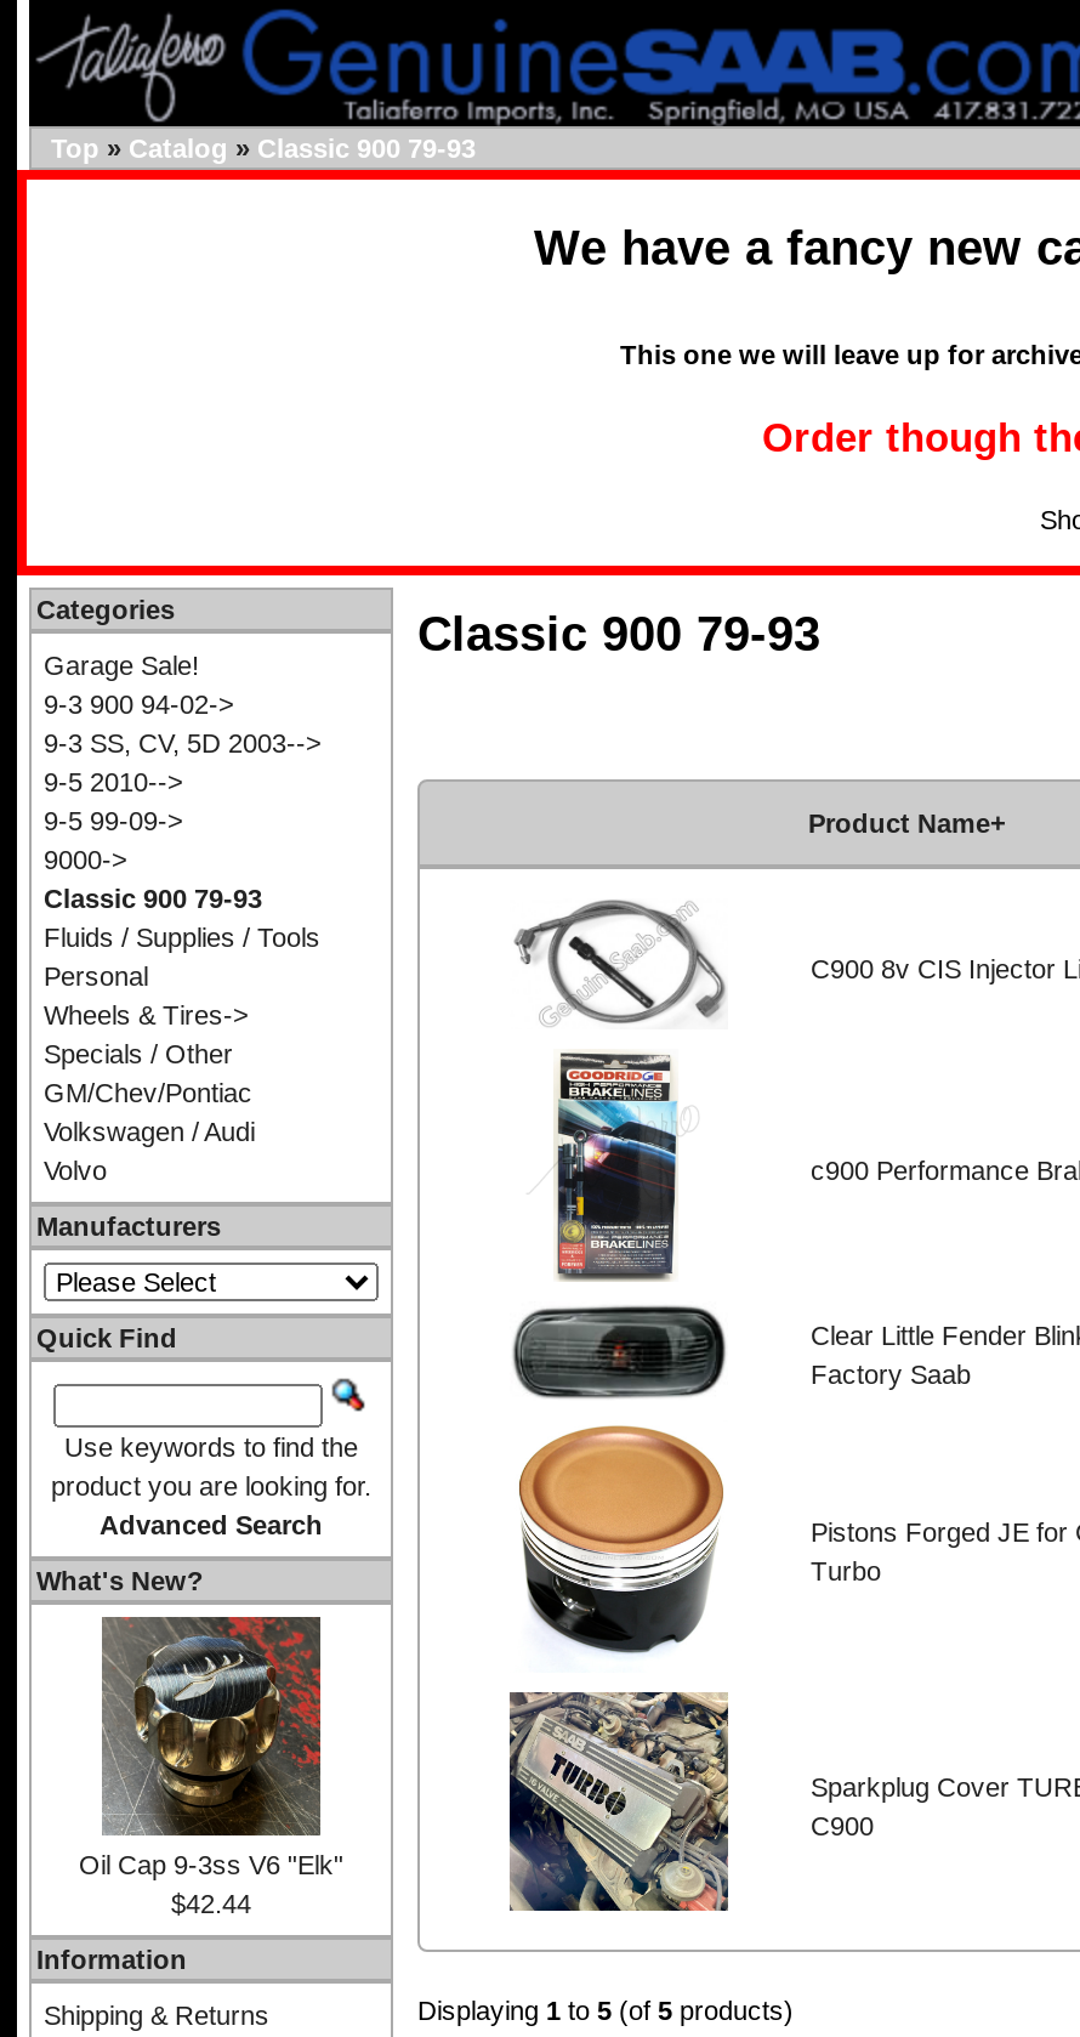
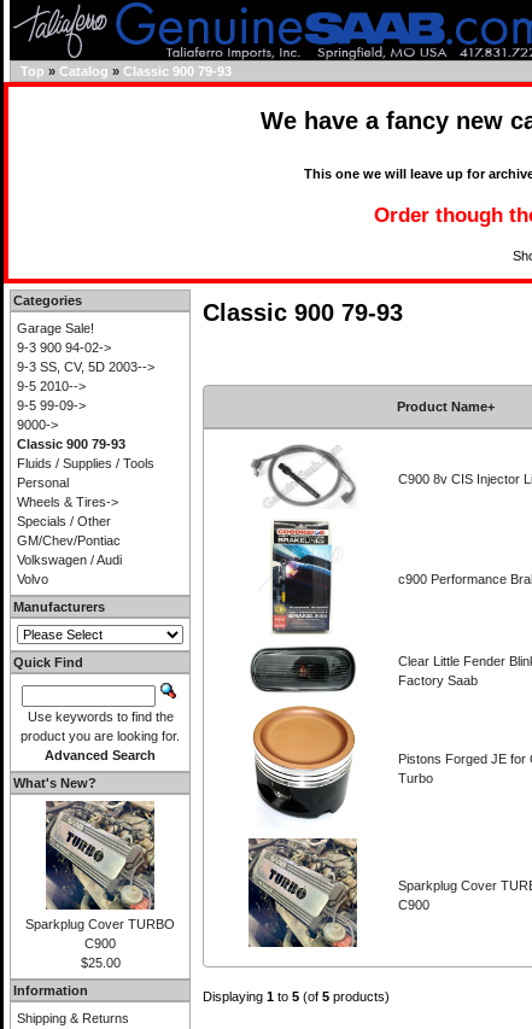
- [image]
- Oil Cap 9-3ss V6 "Elk"
- $42.44
+ [image]
+ Sparkplug Cover TURBO
+ C900
+ $25.00
